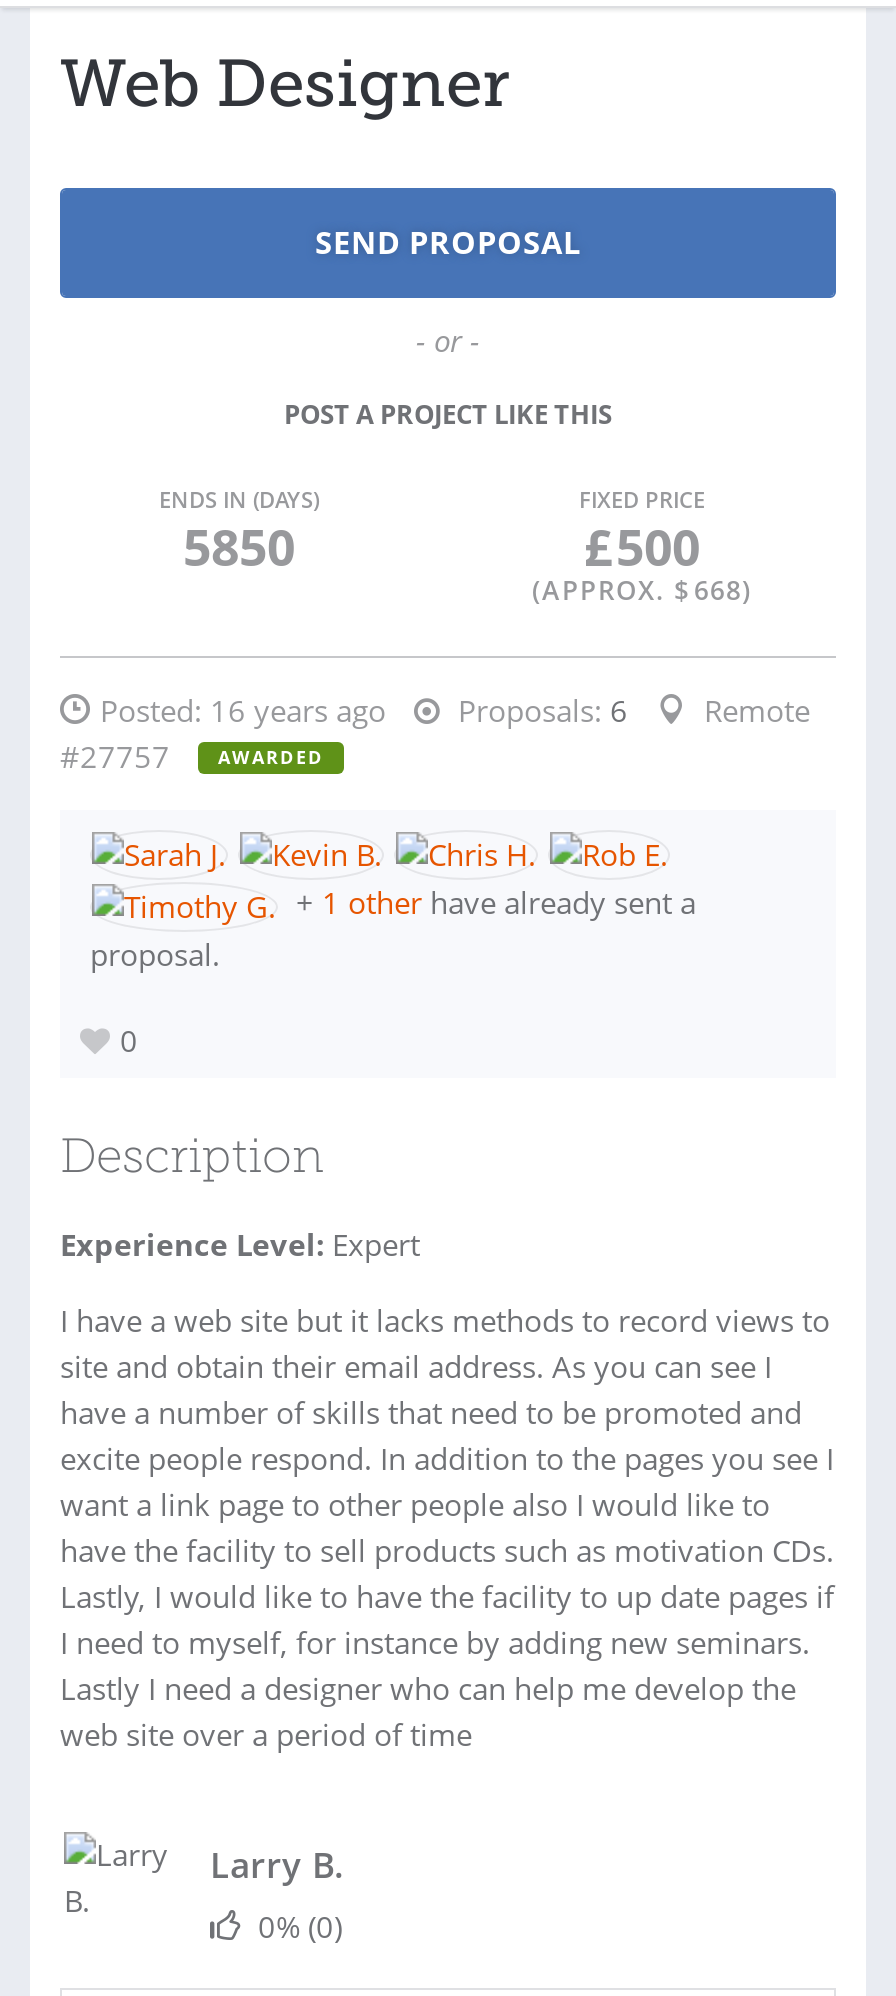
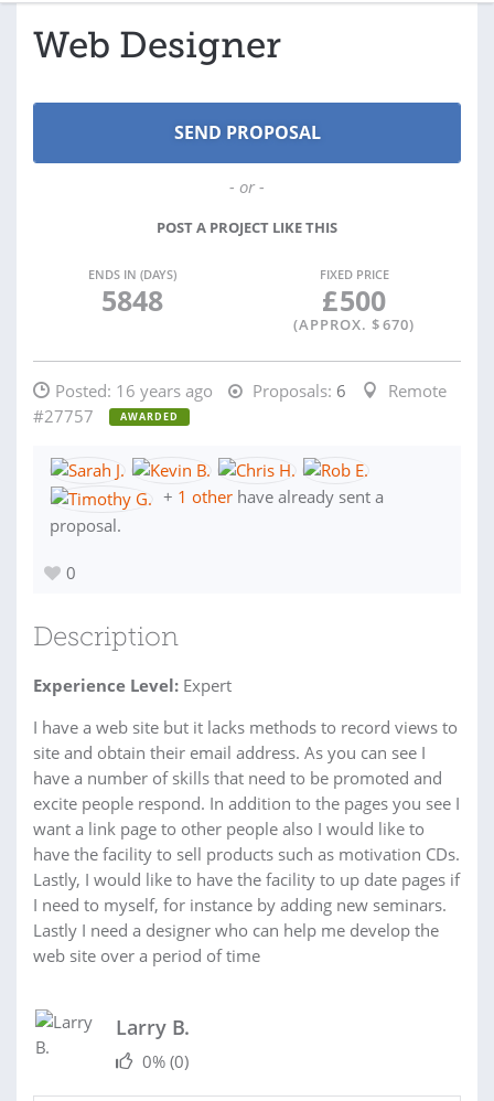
- 5850
+ 5848

- (APPROX. $ 668)
+ (APPROX. $ 670)
